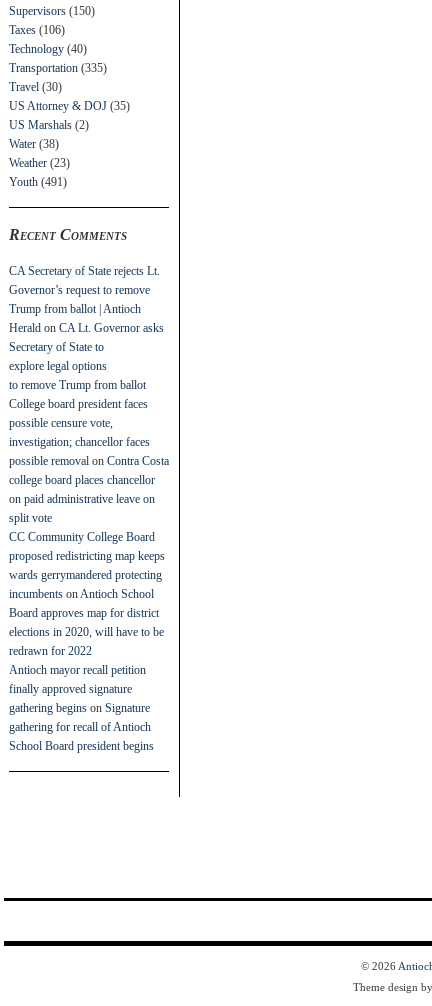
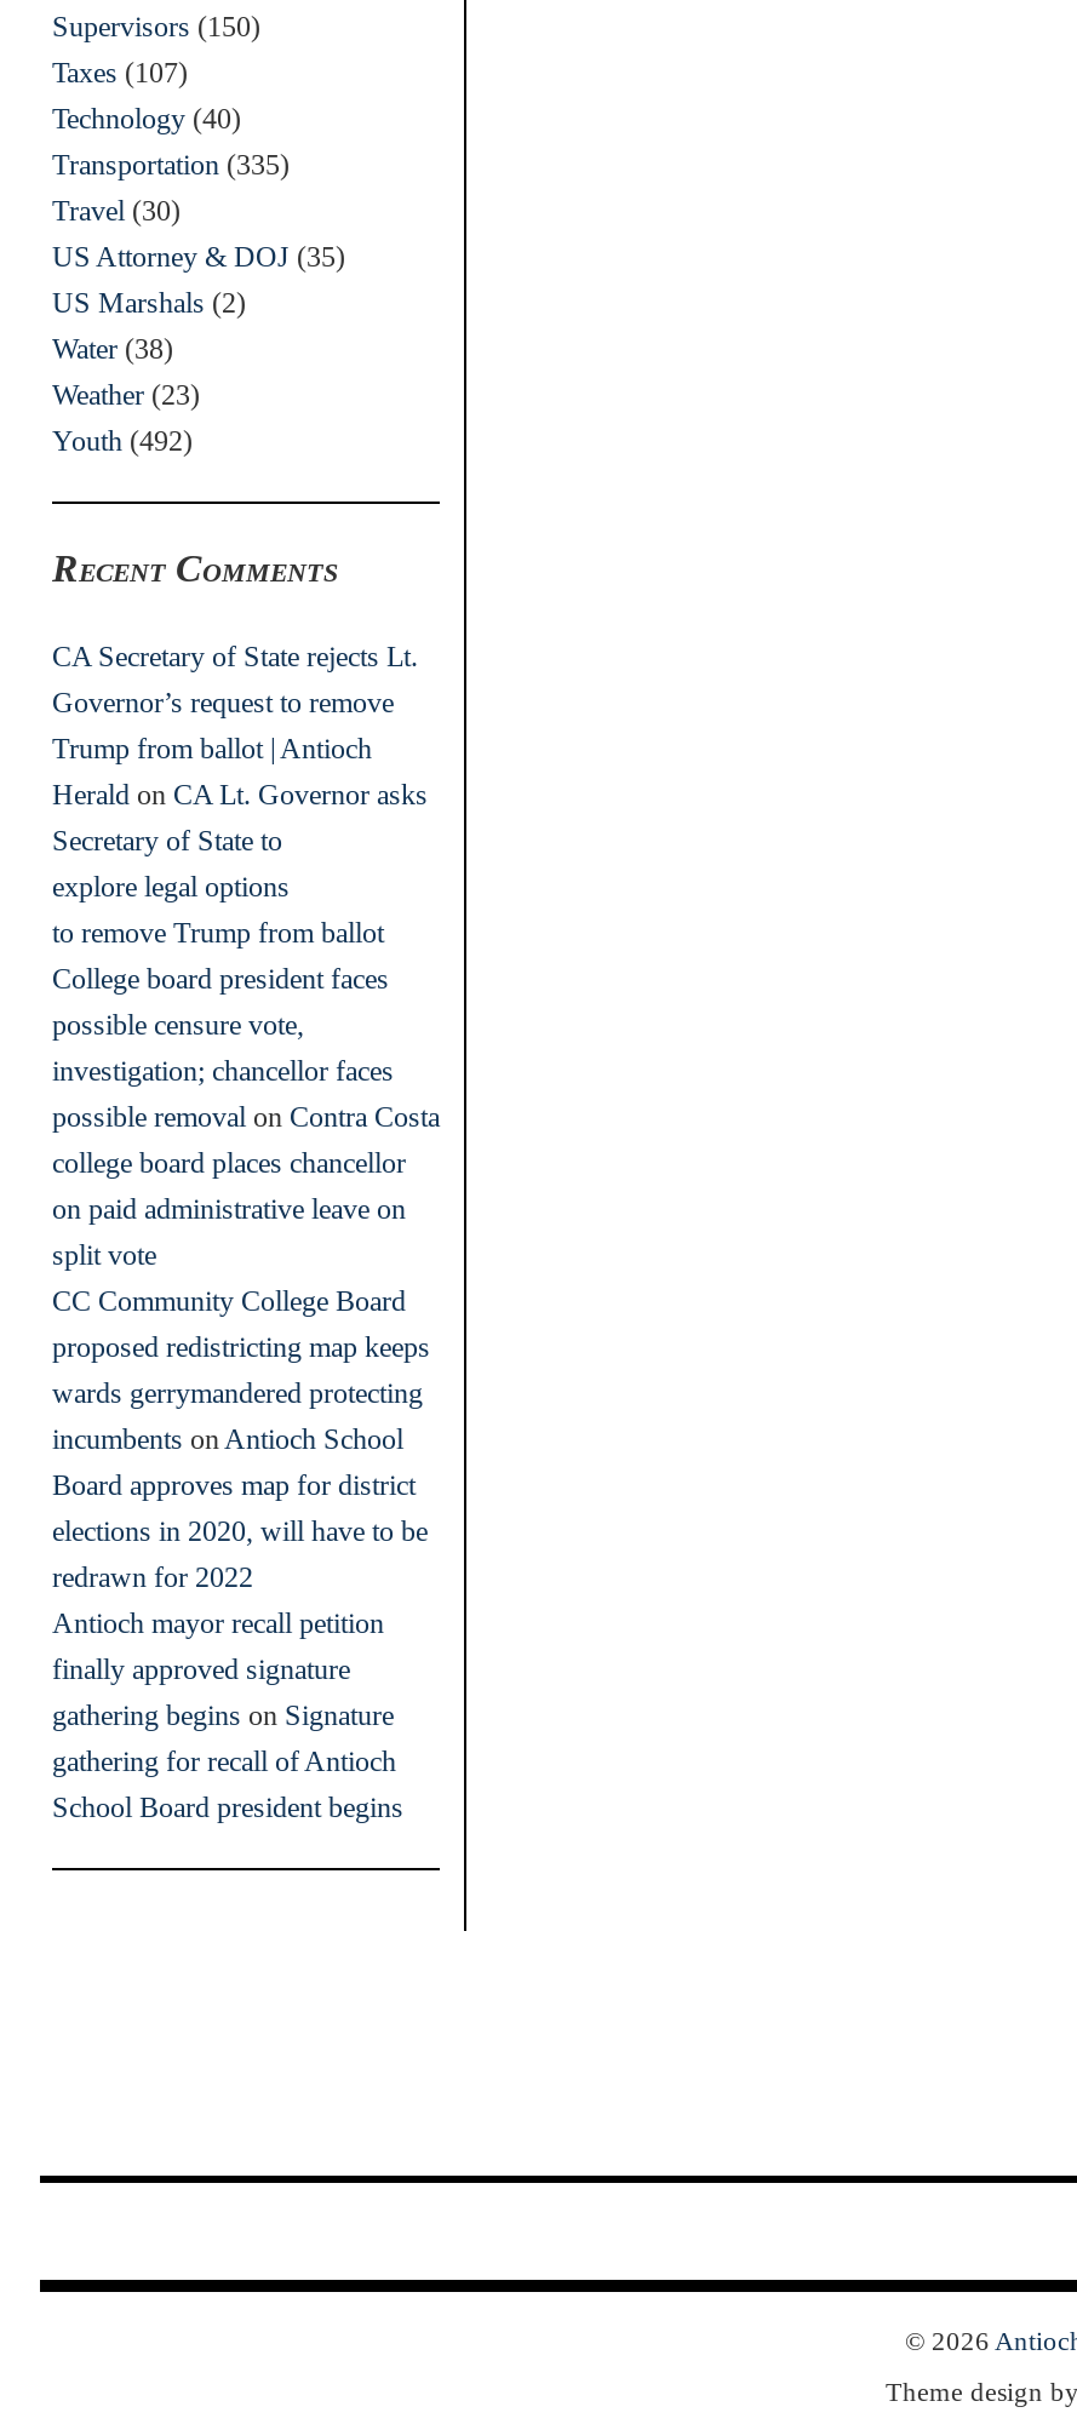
- Taxes (106)
+ Taxes (107)

- Youth (491)
+ Youth (492)
